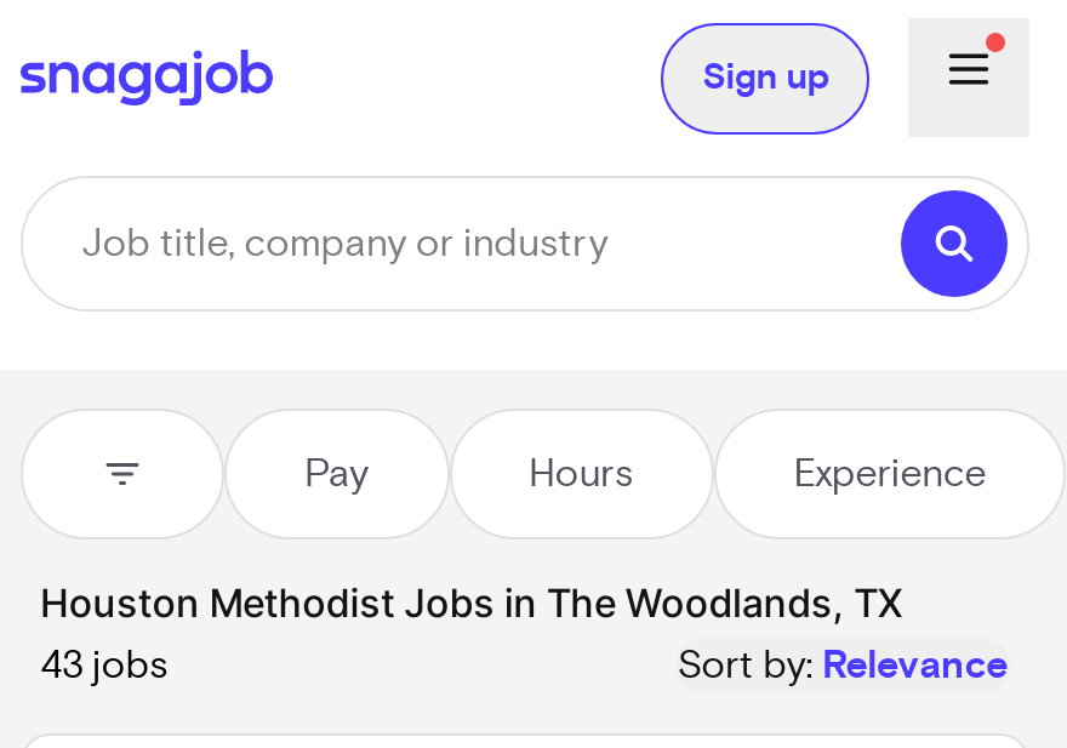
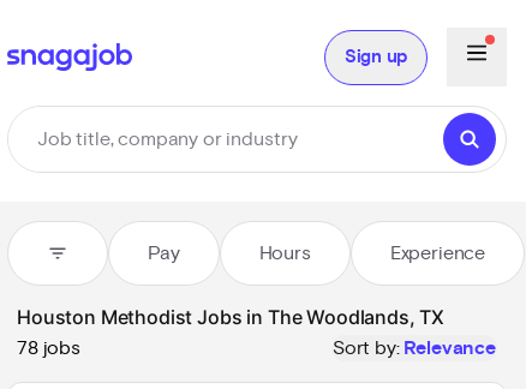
- 43 jobs
+ 78 jobs
